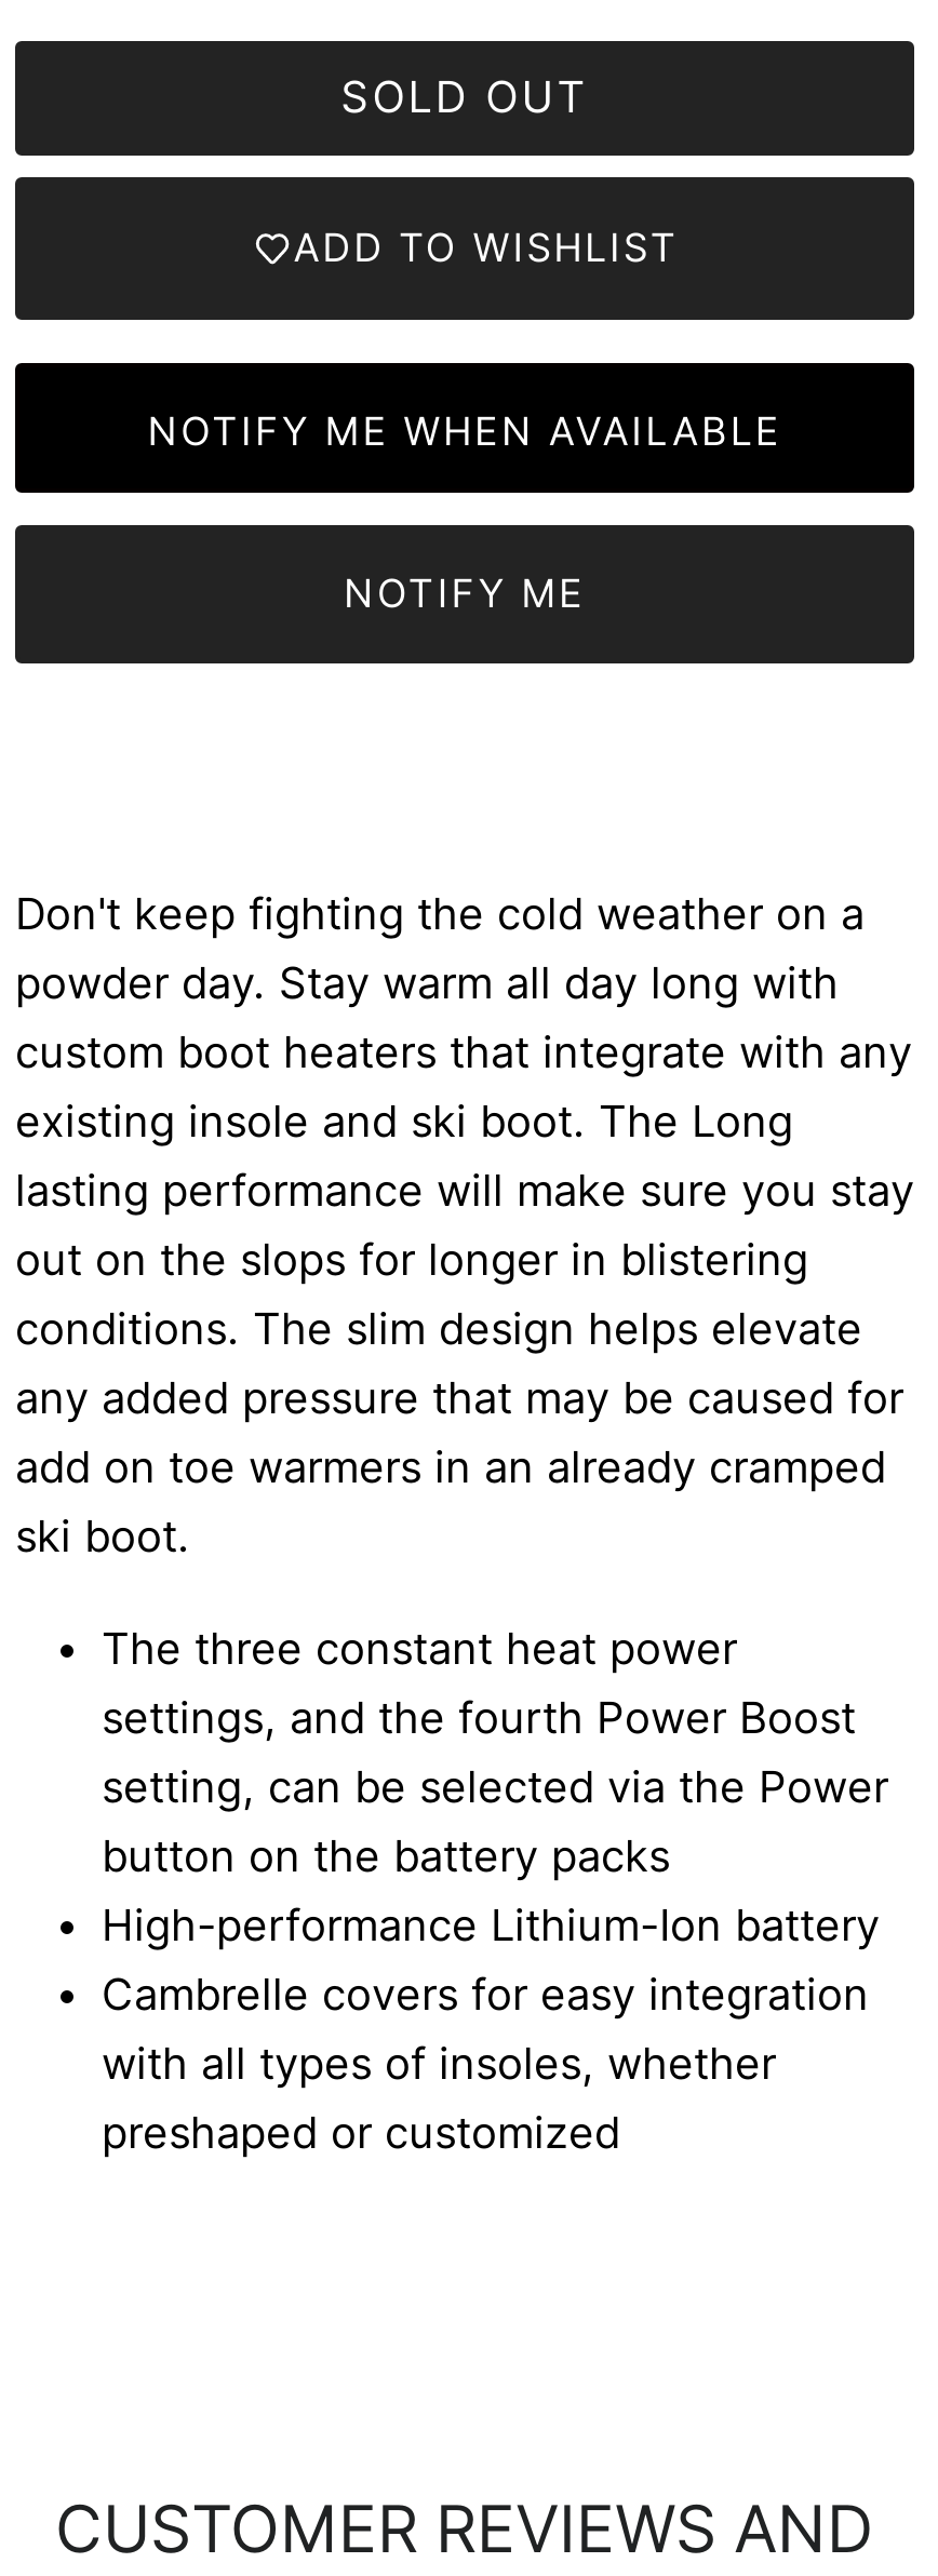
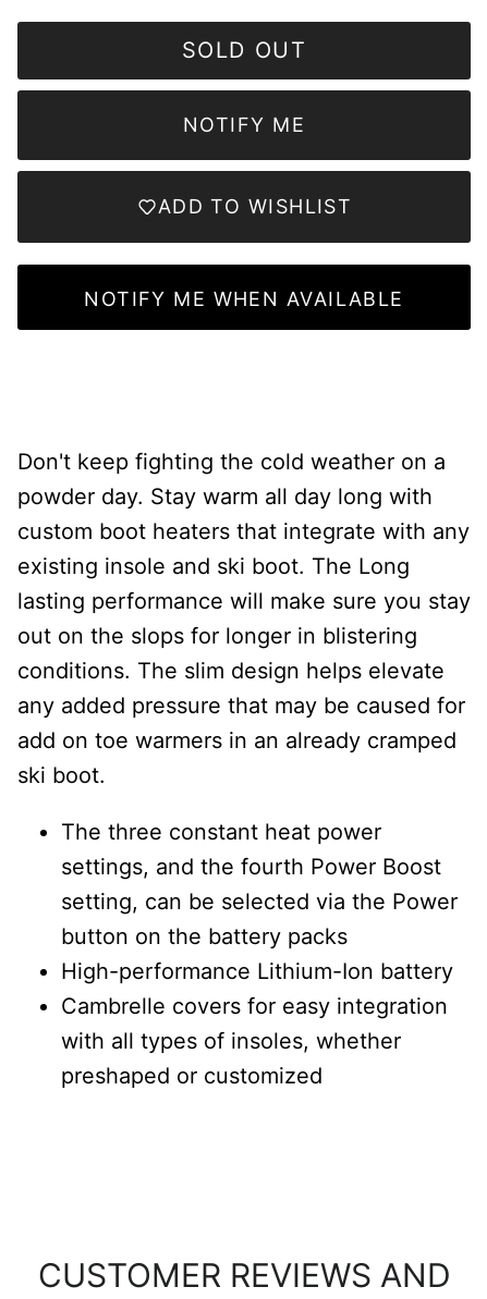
moved down: ADD TO WISHLIST | NOTIFY ME WHEN AVAILABLE

moved up: NOTIFY ME
